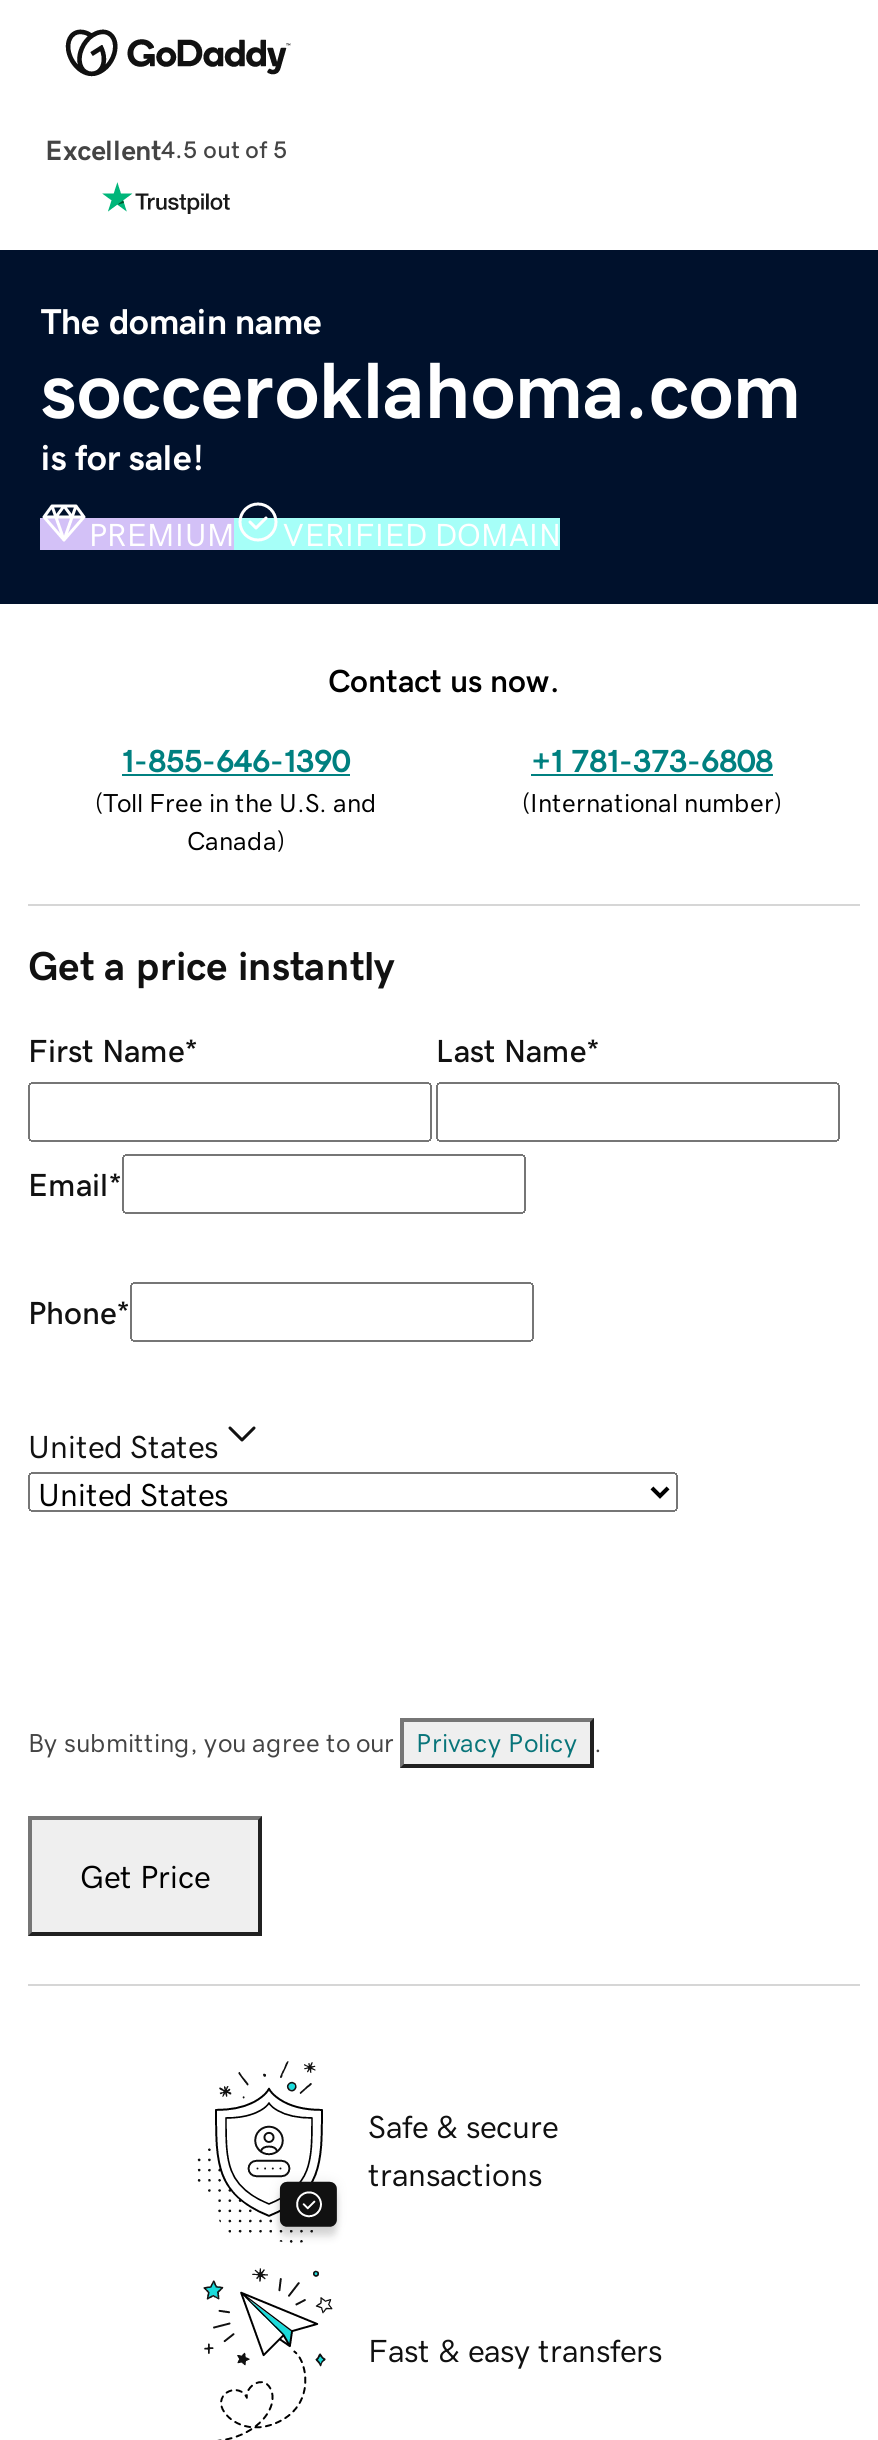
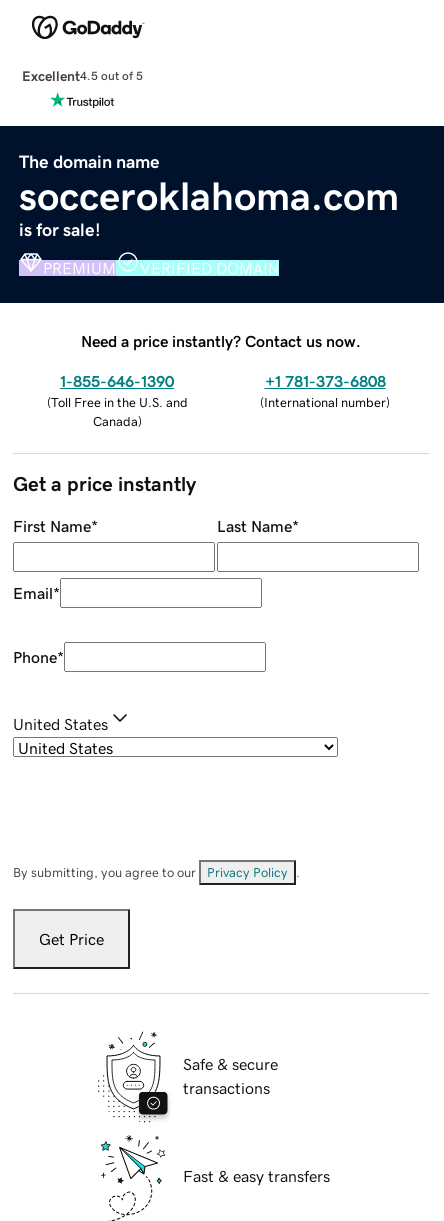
- Contact us now.
+ Need a price instantly? Contact us now.
